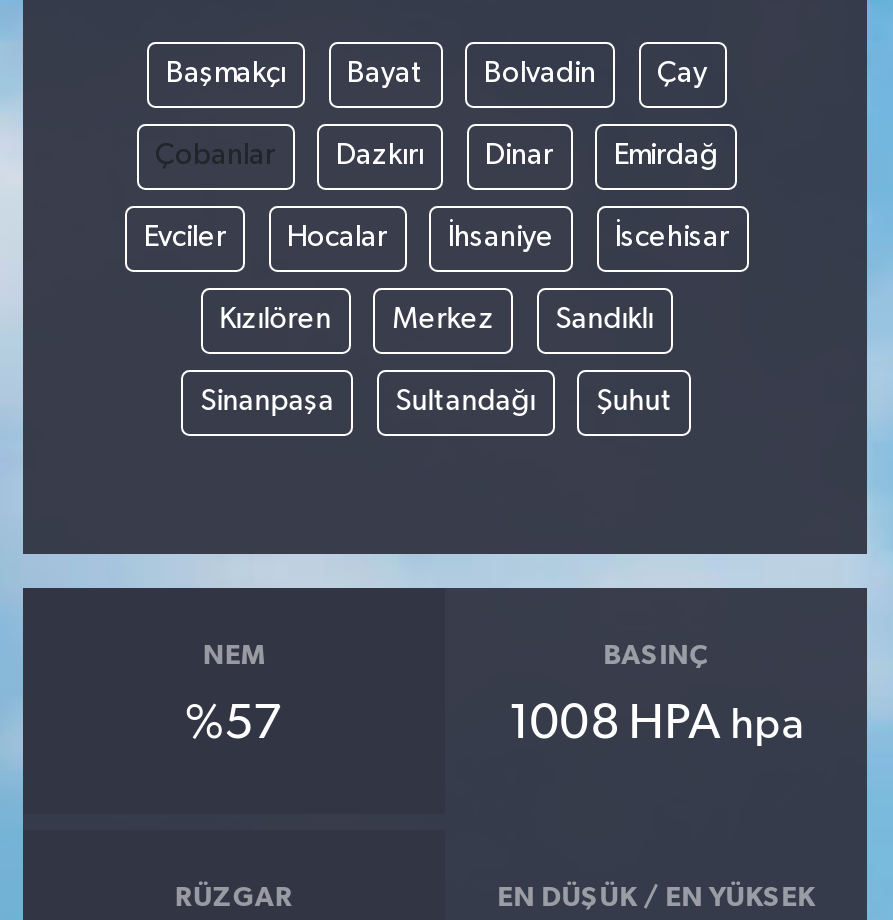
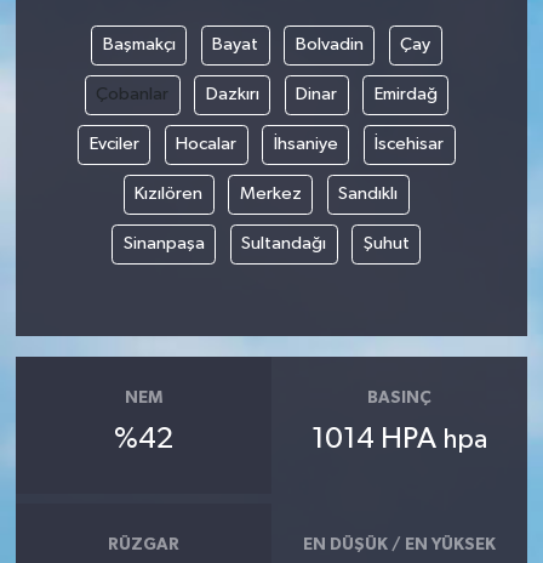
- %57
+ %42

- 1008 HPA hpa
+ 1014 HPA hpa
